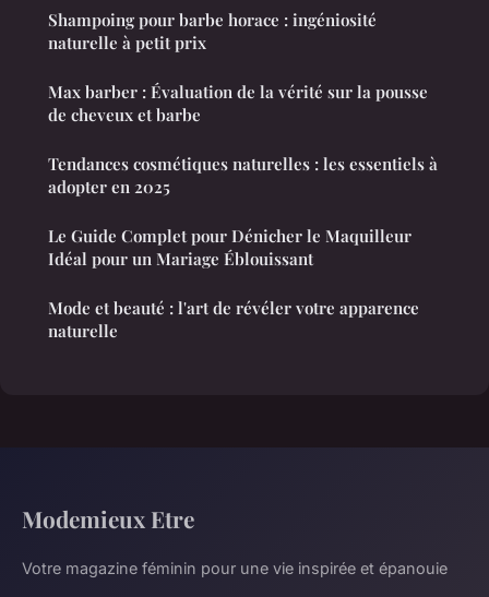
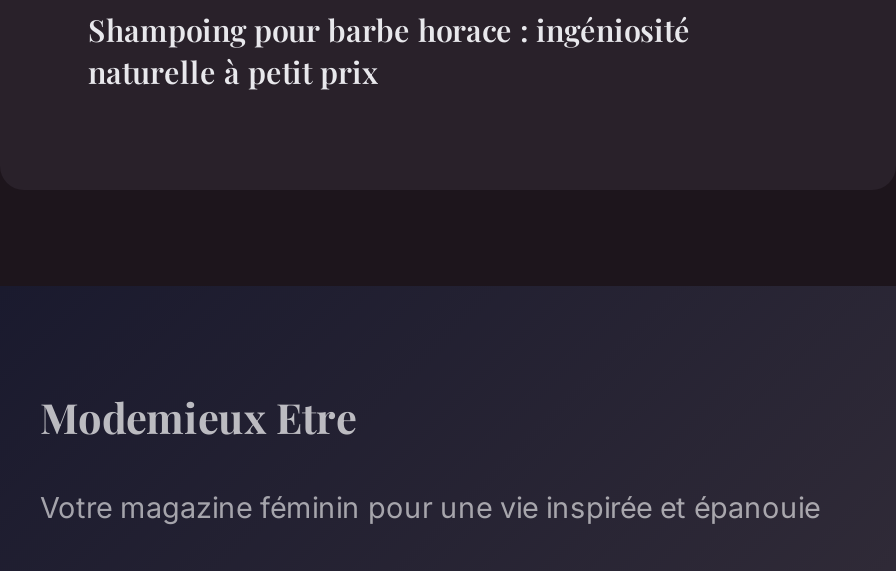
- Max barber : Évaluation de la vérité sur la pousse
- de cheveux et barbe
- Tendances cosmétiques naturelles : les essentiels à
- adopter en 2025
- Le Guide Complet pour Dénicher le Maquilleur
- Idéal pour un Mariage Éblouissant
- Mode et beauté : l'art de révéler votre apparence
- naturelle
